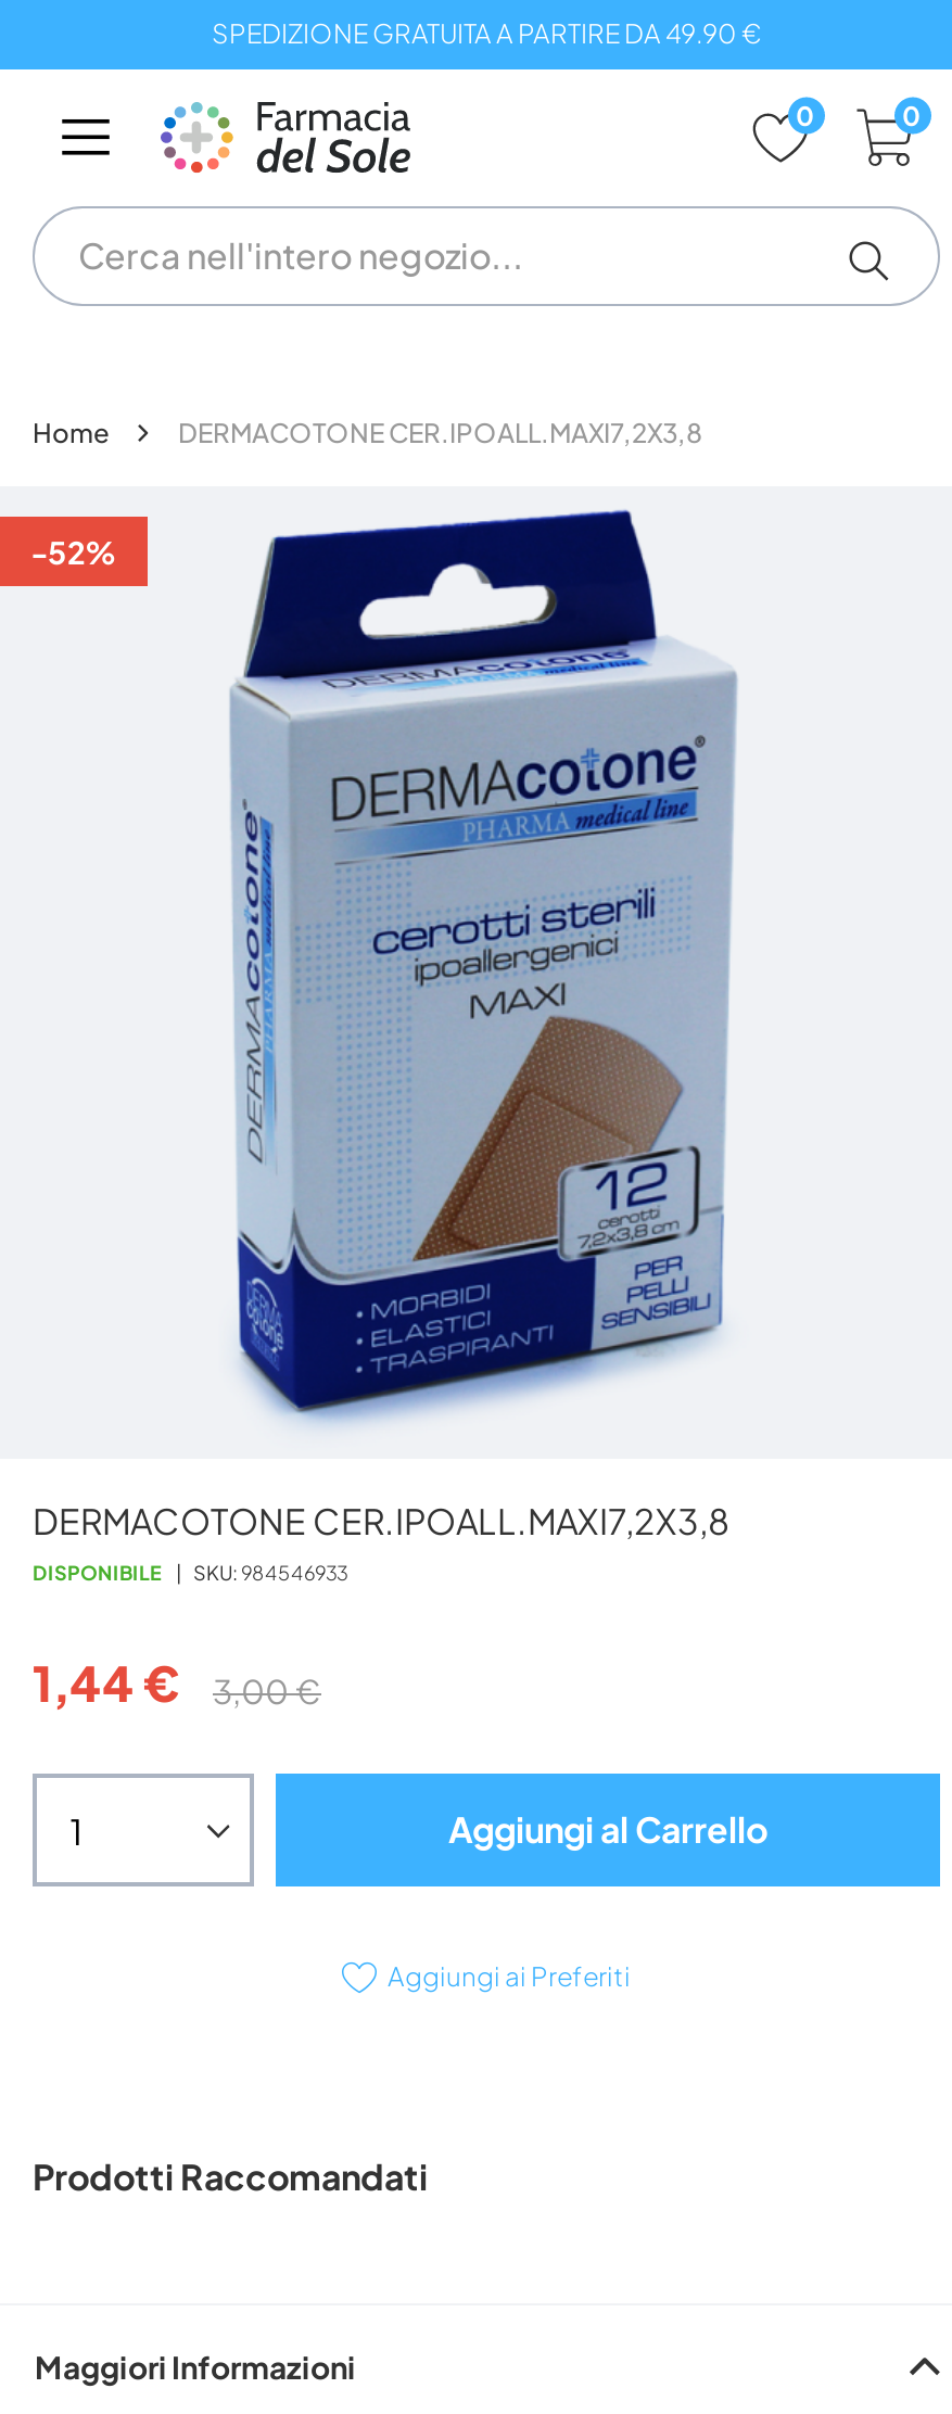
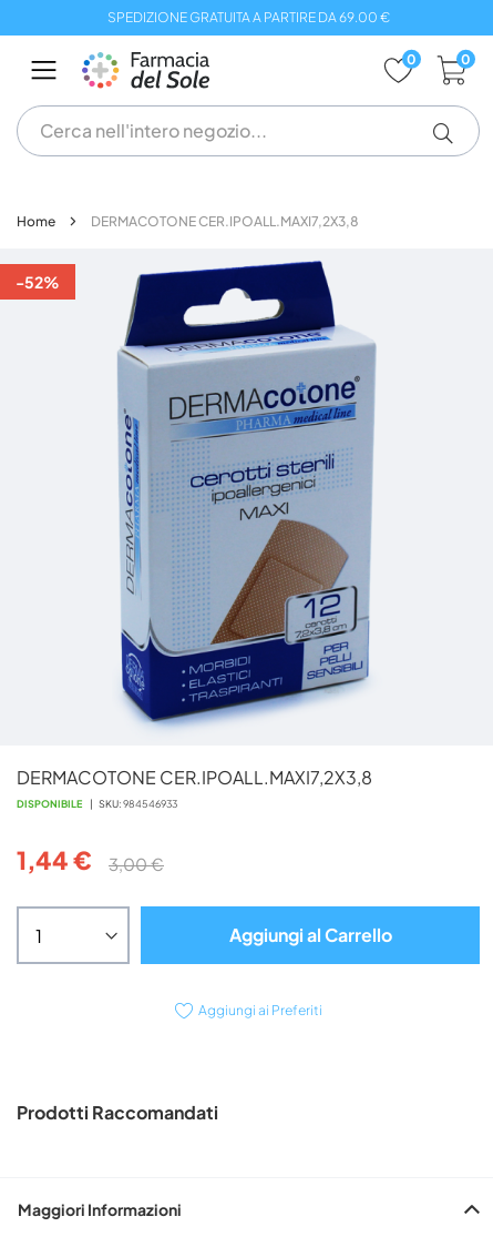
- SPEDIZIONE GRATUITA A PARTIRE DA 49.90 €
+ SPEDIZIONE GRATUITA A PARTIRE DA 69.00 €
